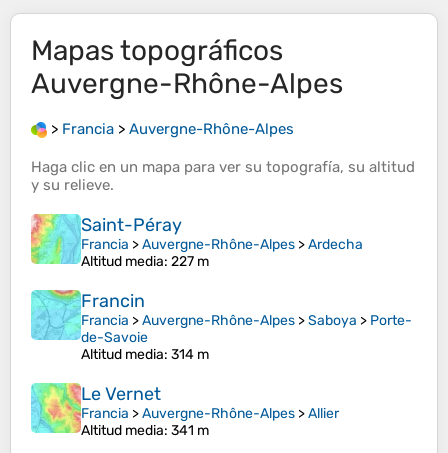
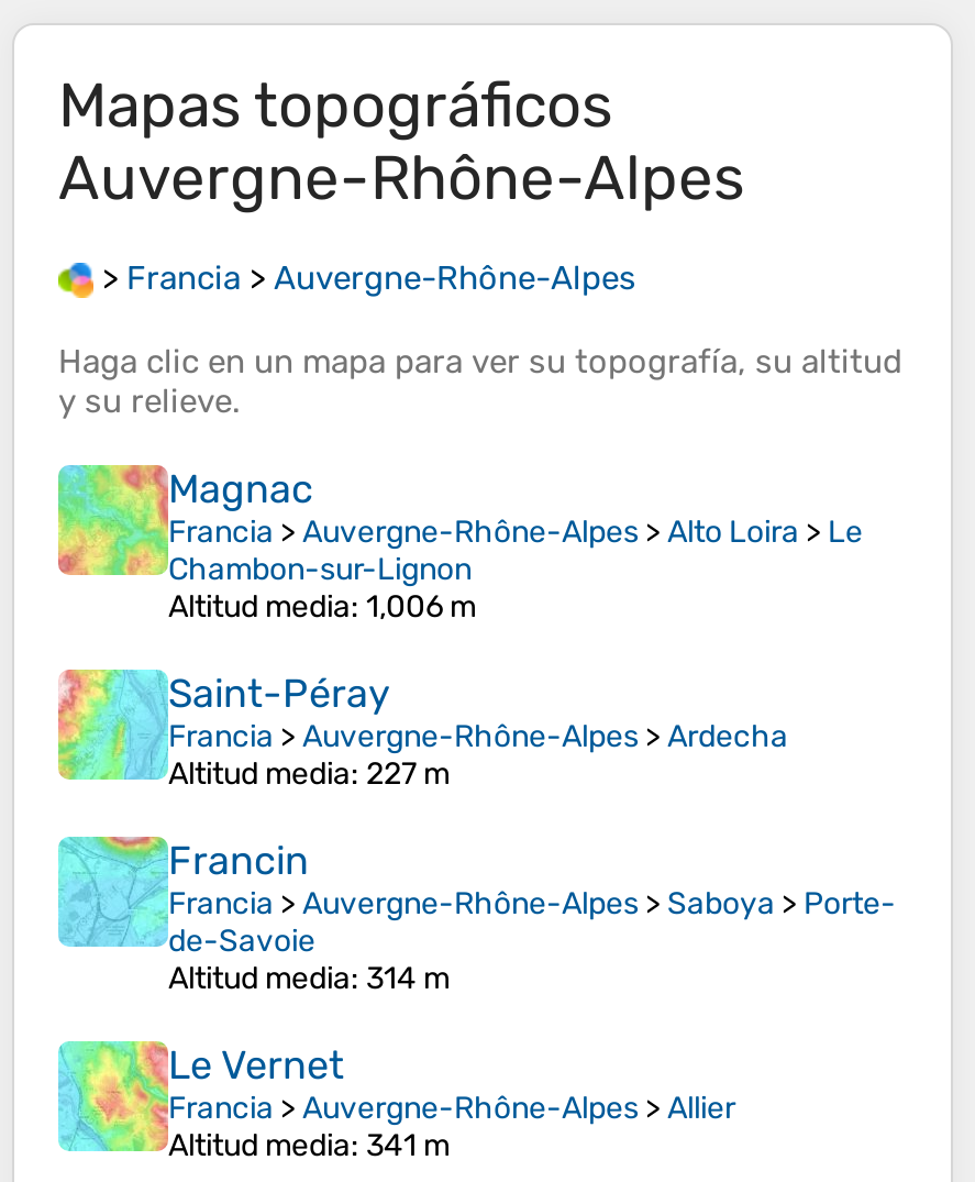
+ [image]
+ Magnac
+ Francia > Auvergne-Rhône-Alpes > Alto Loira > Le
+ Chambon-sur-Lignon
+ Altitud media: 1,006 m
